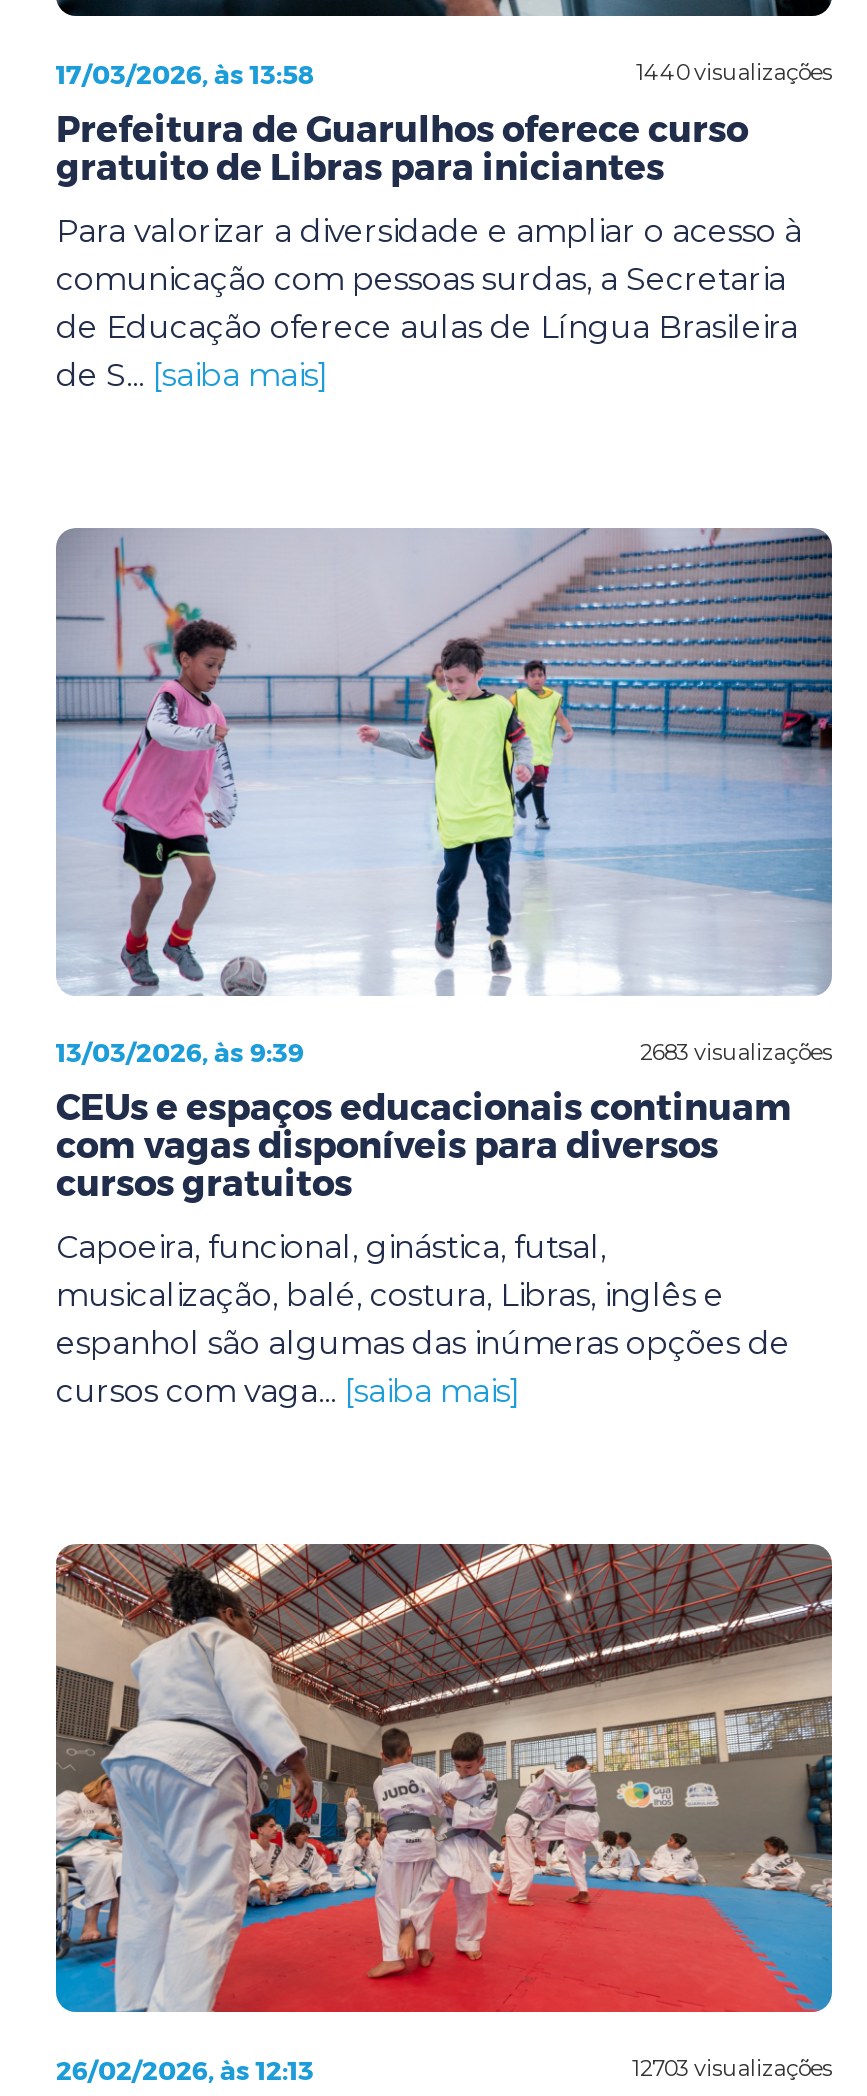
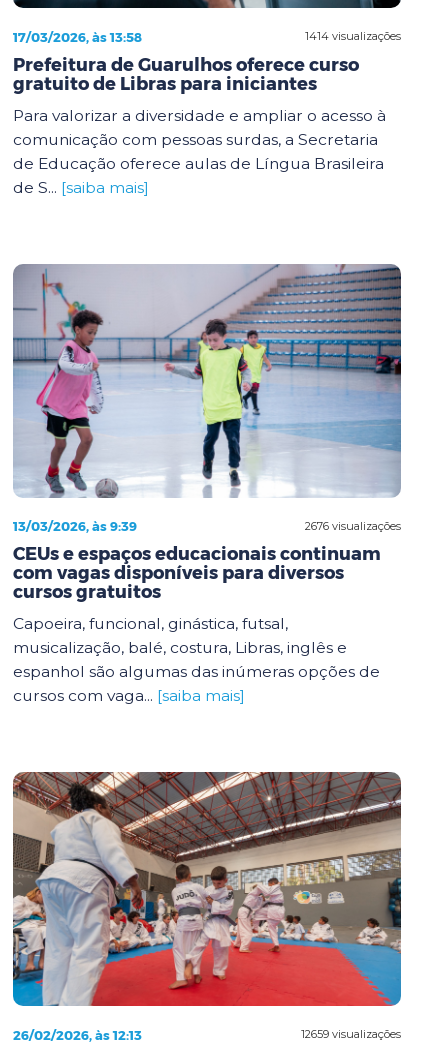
- 1440 visualizações
+ 1414 visualizações

- 2683 visualizações
+ 2676 visualizações

- 12703 visualizações
+ 12659 visualizações
